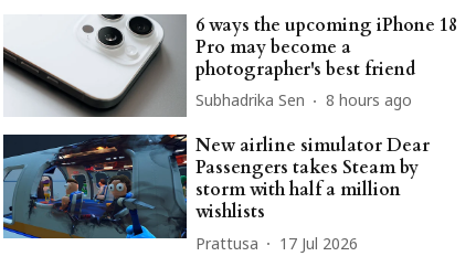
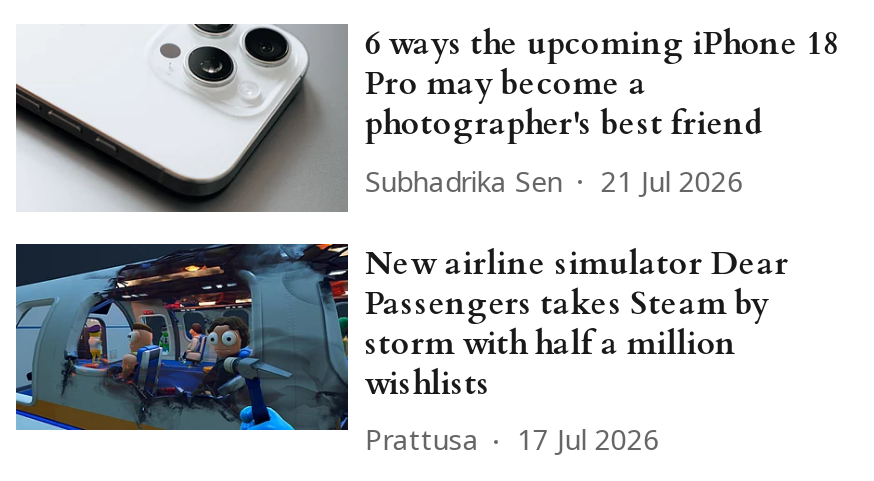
- Subhadrika Sen 8 hours ago
+ Subhadrika Sen 21 Jul 2026
